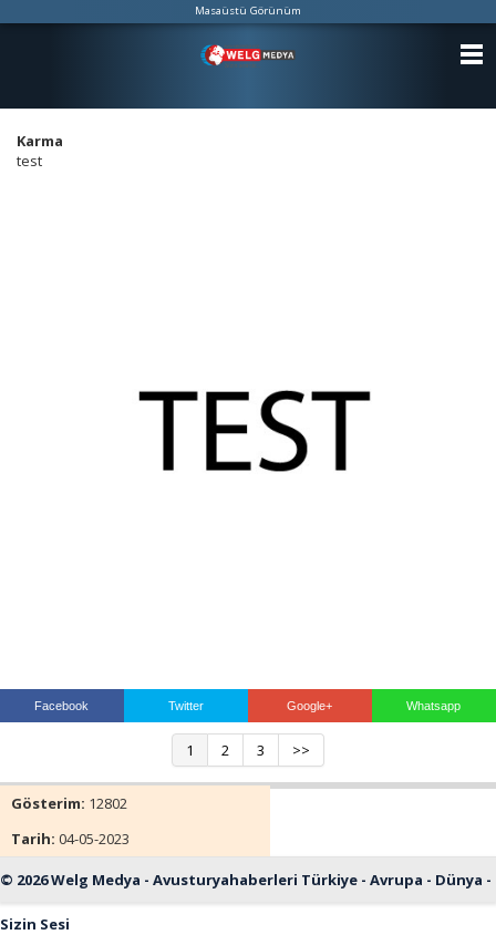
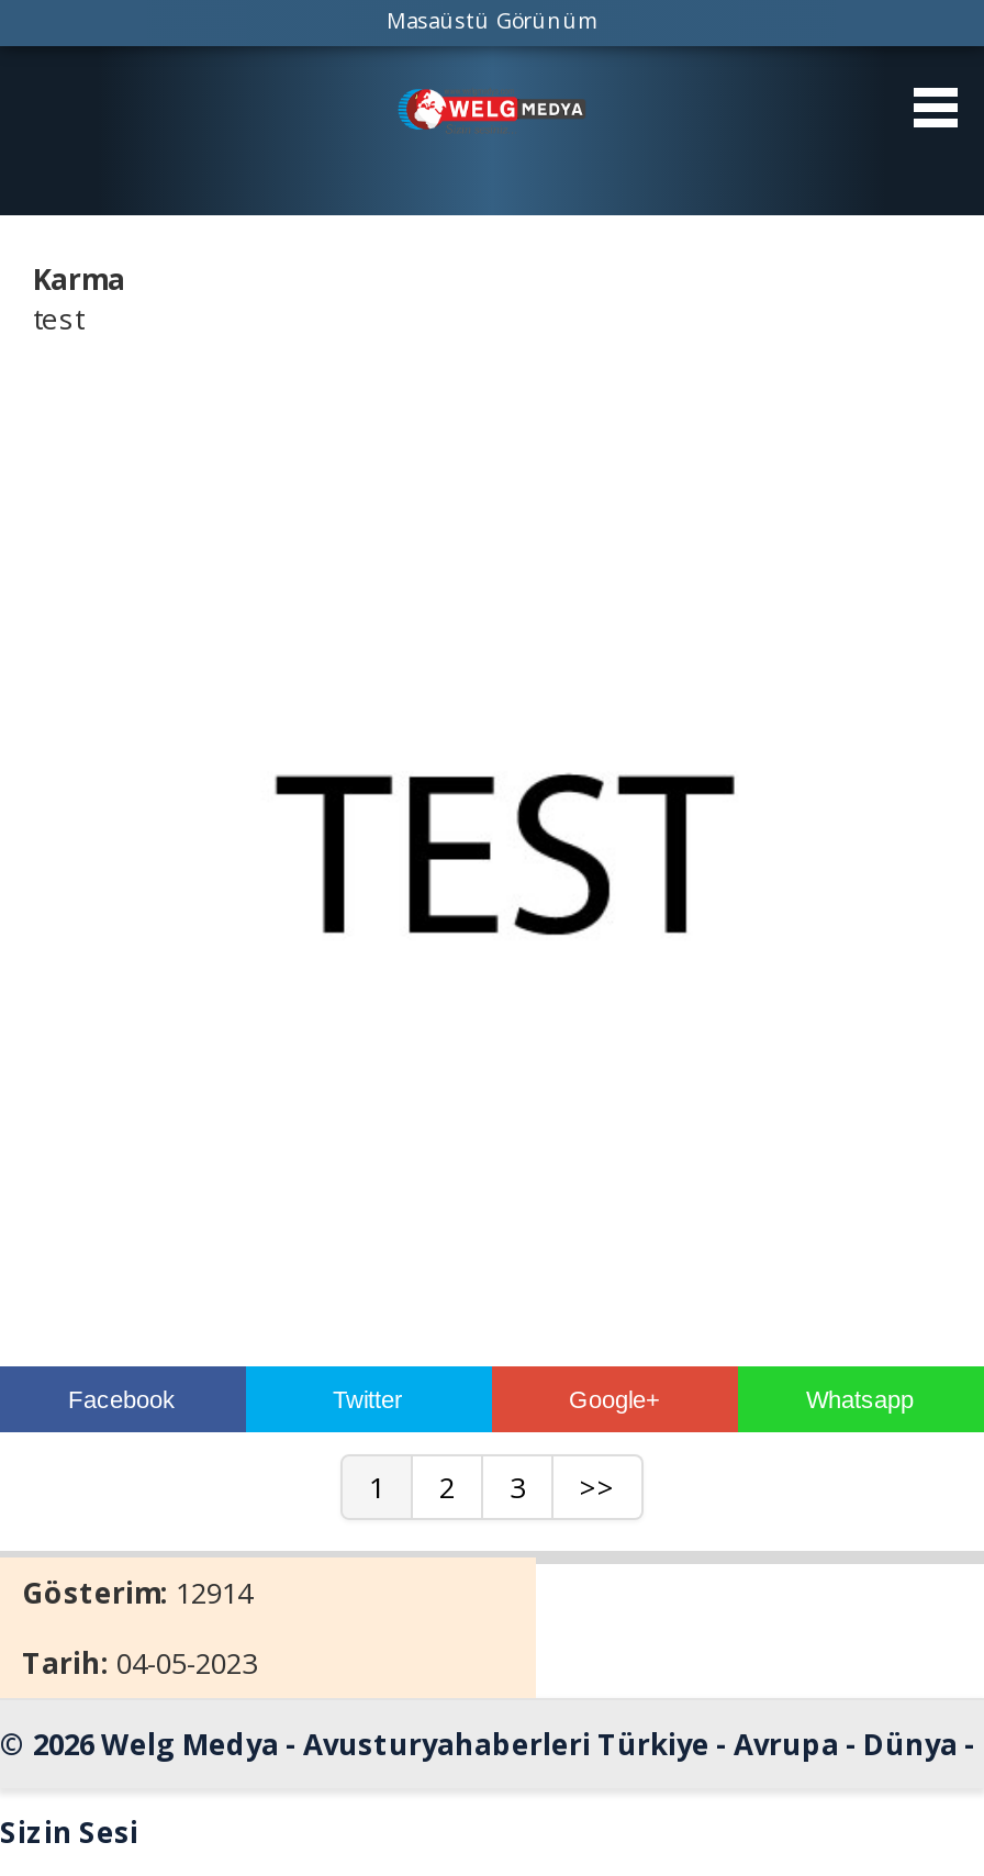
- Gösterim: 12802
+ Gösterim: 12914
